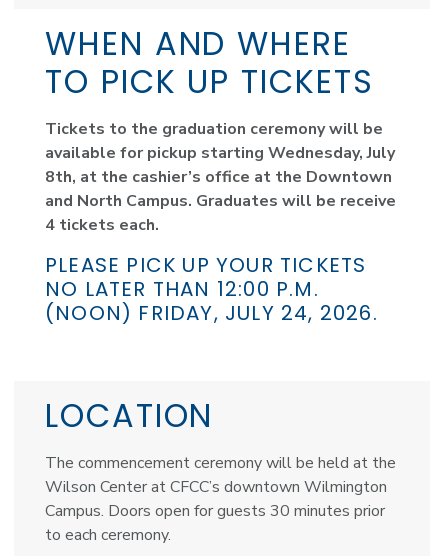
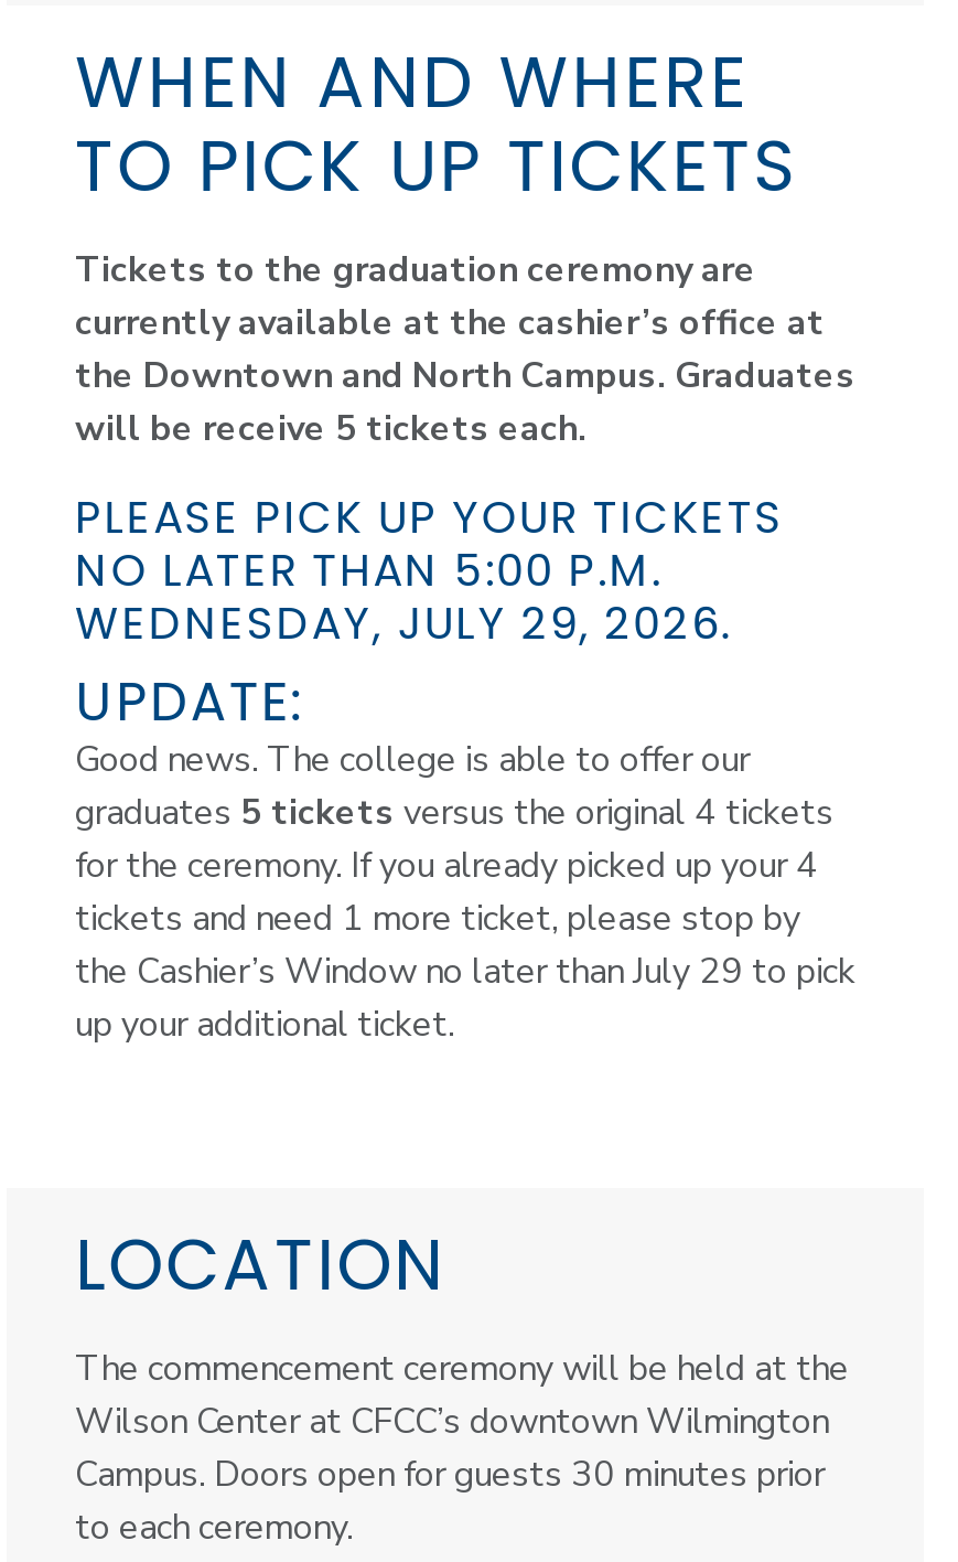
- Tickets to the graduation ceremony will be
- available for pickup starting Wednesday, July
- 8th, at the cashier’s office at the Downtown
- and North Campus. Graduates will be receive
- 4 tickets each.
+ Tickets to the graduation ceremony are
+ currently available at the cashier’s office at
+ the Downtown and North Campus. Graduates
+ will be receive 5 tickets each.

moved up: PLEASE PICK UP YOUR TICKETS

- NO LATER THAN 12:00 P.M.
- (NOON) FRIDAY, JULY 24, 2026.
+ NO LATER THAN 5:00 P.M.
+ WEDNESDAY, JULY 29, 2026.
+ UPDATE:
+ Good news. The college is able to offer our
+ graduates 5 tickets versus the original 4 tickets
+ for the ceremony. If you already picked up your 4
+ tickets and need 1 more ticket, please stop by
+ the Cashier’s Window no later than July 29 to pick
+ up your additional ticket.
